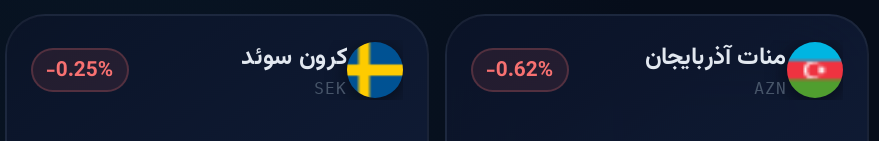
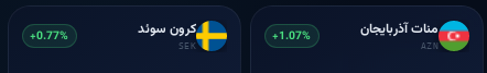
- -0.25%
+ +0.77%

- -0.62%
+ +1.07%
